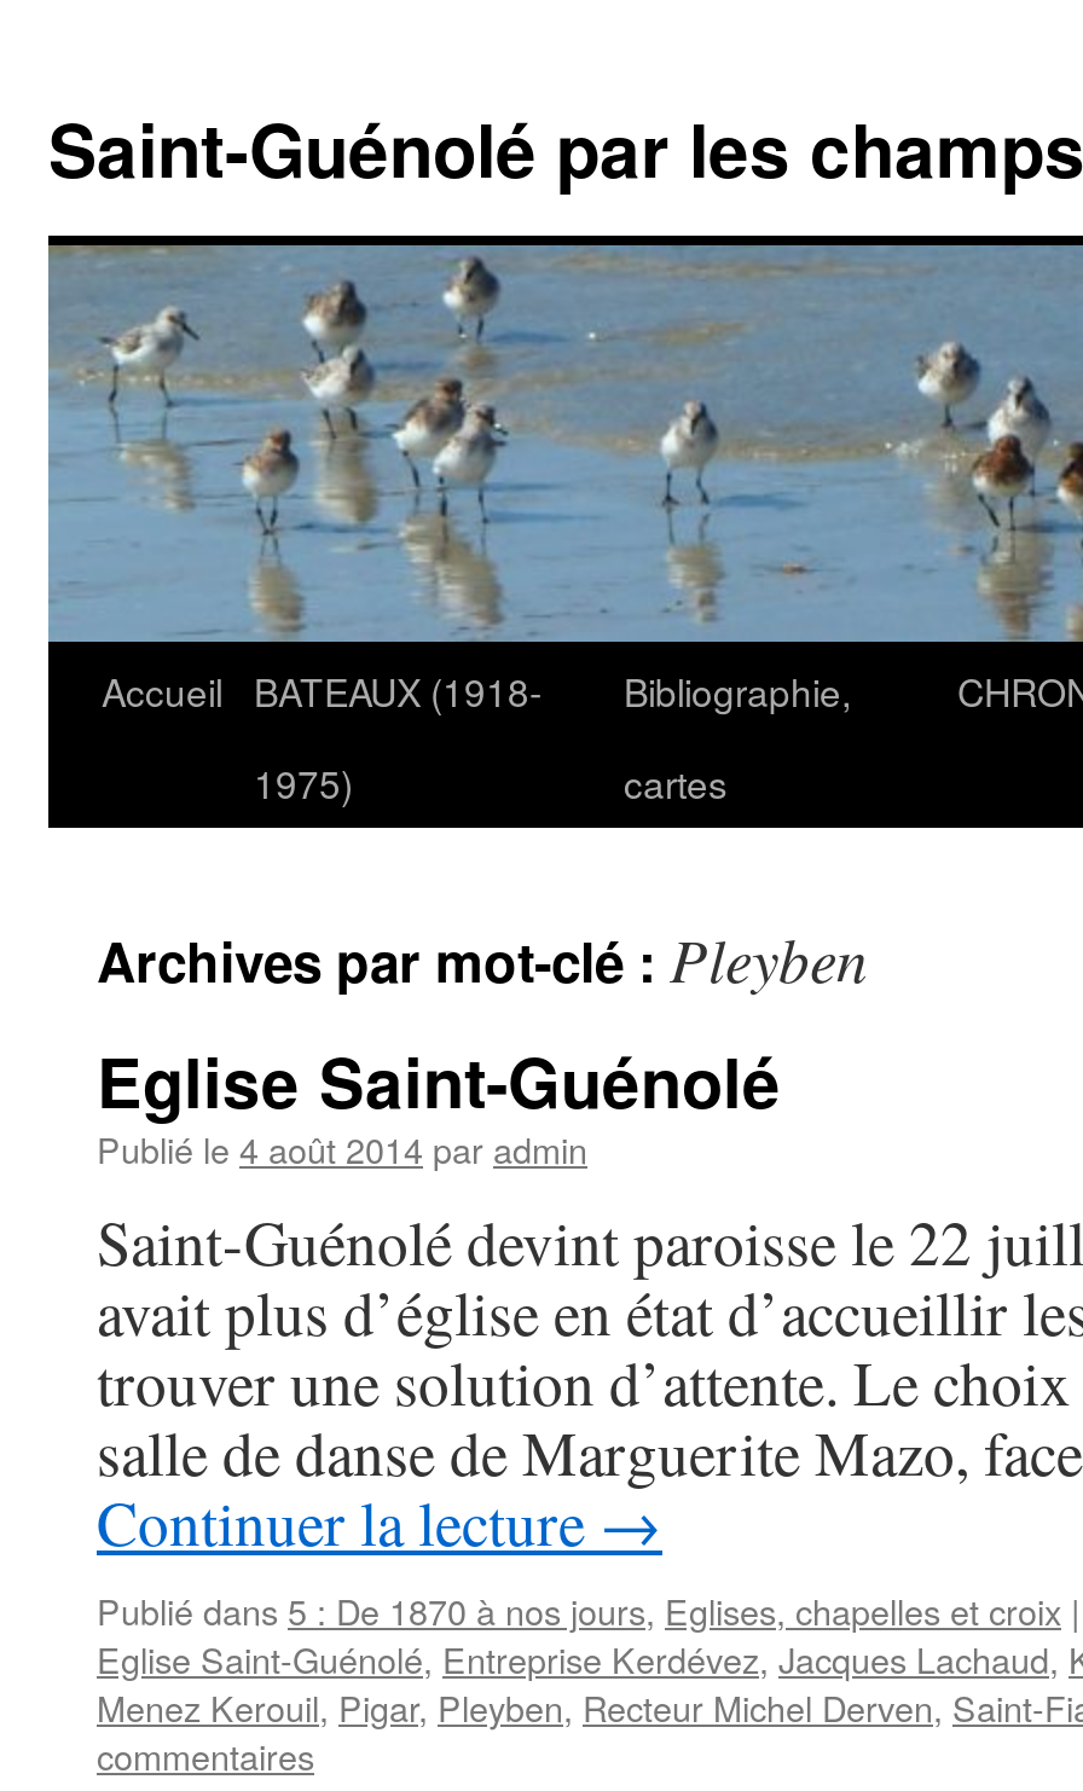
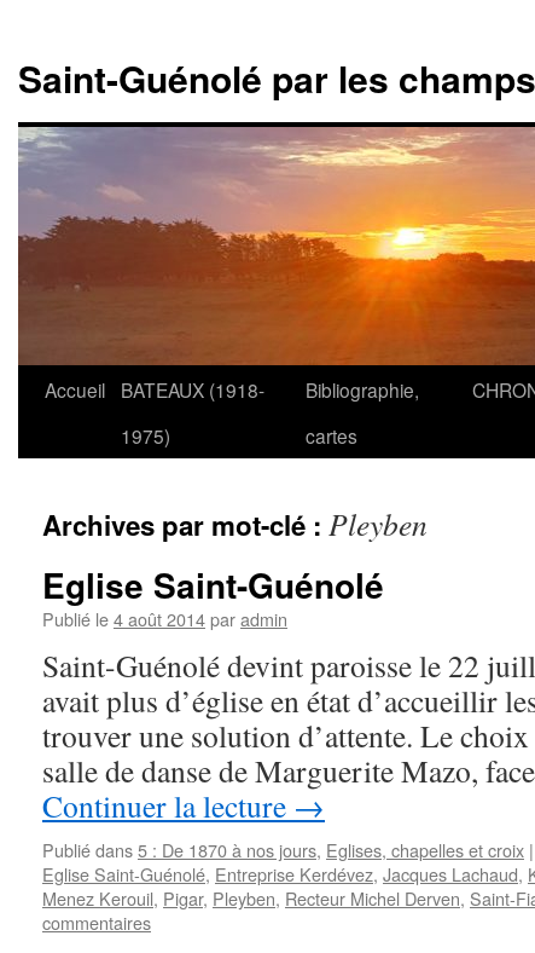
- [image]
+ [image]
